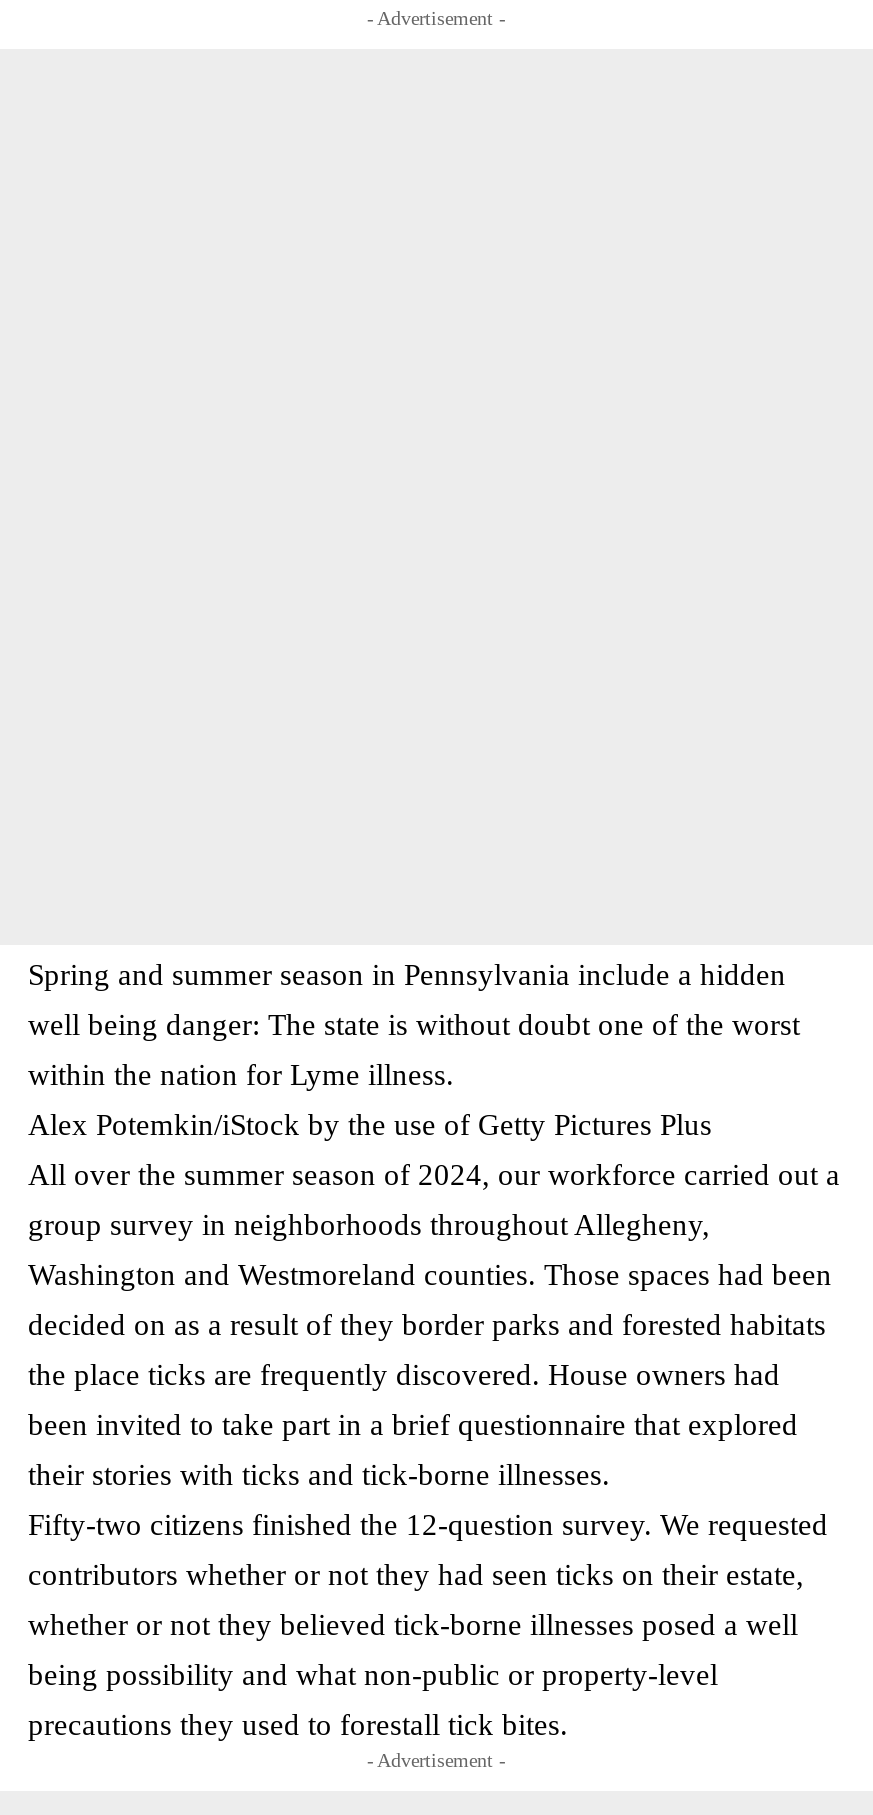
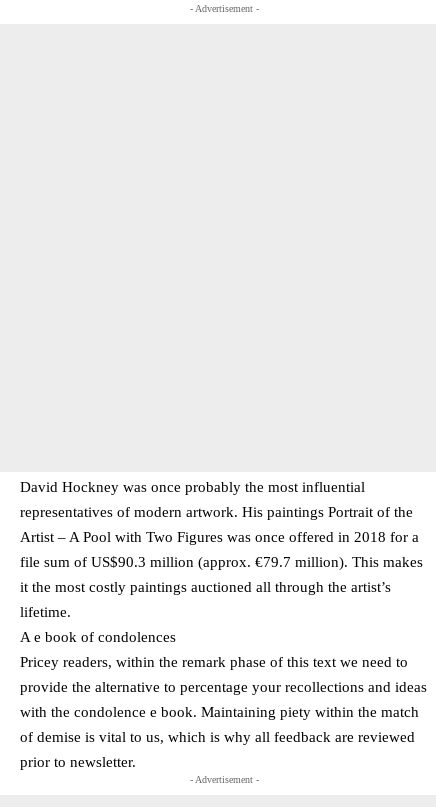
- Spring and summer season in Pennsylvania include a hidden
- well being danger: The state is without doubt one of the worst
- within the nation for Lyme illness.
- Alex Potemkin/iStock by the use of Getty Pictures Plus
- All over the summer season of 2024, our workforce carried out a
- group survey in neighborhoods throughout Allegheny,
- Washington and Westmoreland counties. Those spaces had been
- decided on as a result of they border parks and forested habitats
- the place ticks are frequently discovered. House owners had
- been invited to take part in a brief questionnaire that explored
- their stories with ticks and tick-borne illnesses.
- Fifty-two citizens finished the 12-question survey. We requested
- contributors whether or not they had seen ticks on their estate,
- whether or not they believed tick-borne illnesses posed a well
- being possibility and what non-public or property-level
- precautions they used to forestall tick bites.
+ David Hockney was once probably the most influential
+ representatives of modern artwork. His paintings Portrait of the
+ Artist – A Pool with Two Figures was once offered in 2018 for a
+ file sum of US$90.3 million (approx. €79.7 million). This makes
+ it the most costly paintings auctioned all through the artist’s
+ lifetime.
+ A e book of condolences
+ Pricey readers, within the remark phase of this text we need to
+ provide the alternative to percentage your recollections and ideas
+ with the condolence e book. Maintaining piety within the match
+ of demise is vital to us, which is why all feedback are reviewed
+ prior to newsletter.
